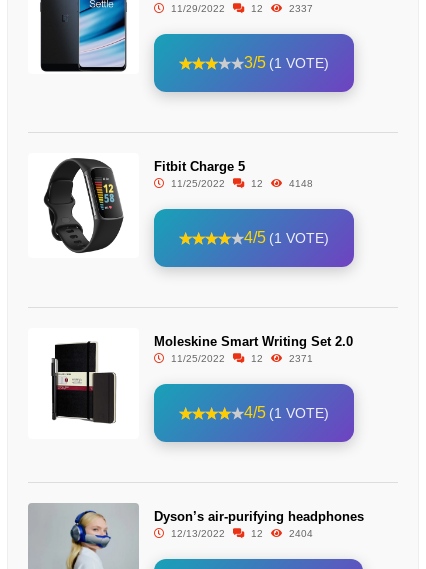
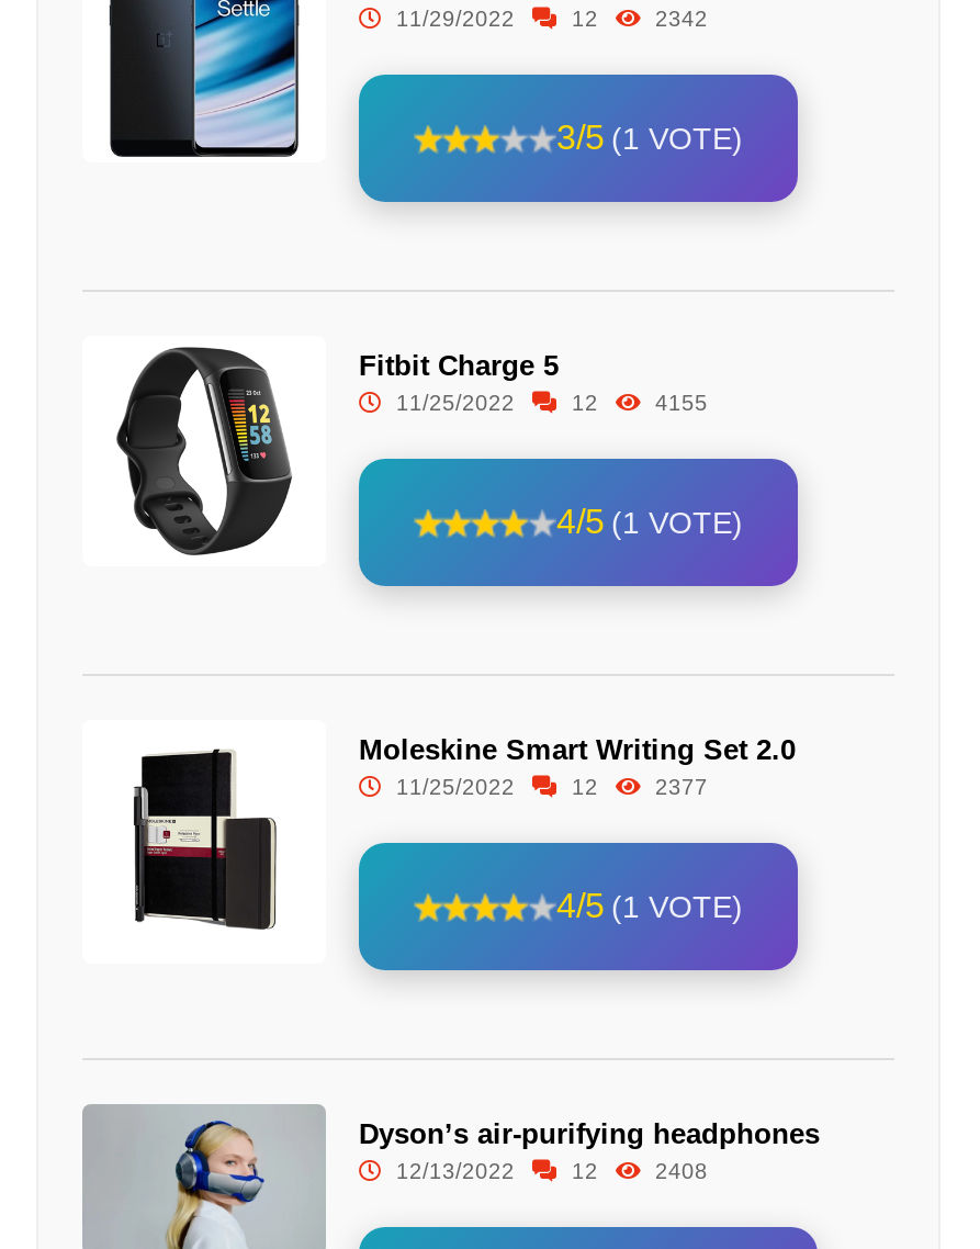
- 2337
+ 2342

- 4148
+ 4155

- 2371
+ 2377

- 2404
+ 2408
